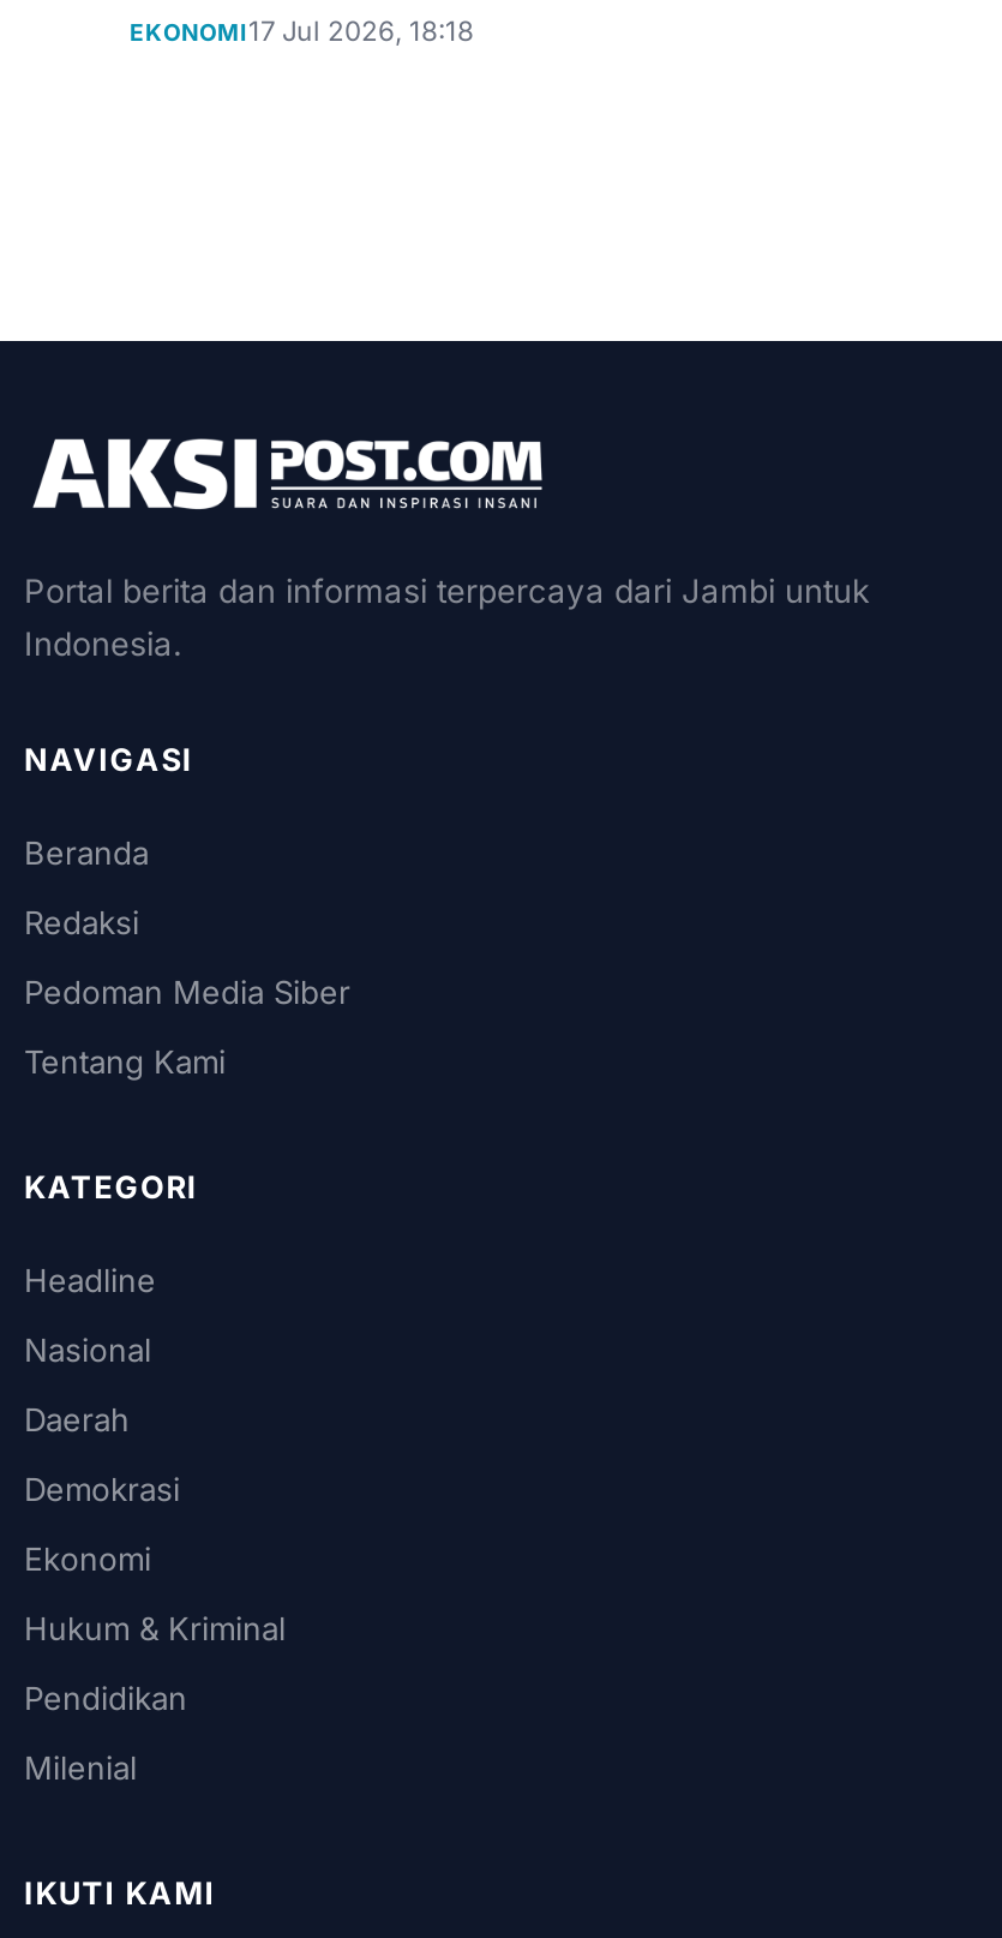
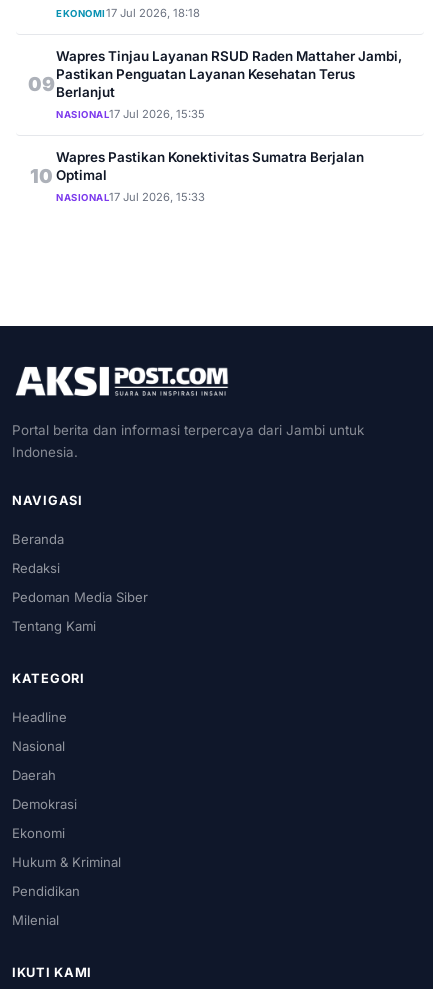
+ 09

+ Wapres Tinjau Layanan RSUD Raden Mattaher Jambi,
+ Pastikan Penguatan Layanan Kesehatan Terus
+ Berlanjut
+ NASIONAL 17 Jul 2026, 15:35
+ 10

+ Wapres Pastikan Konektivitas Sumatra Berjalan
+ Optimal
+ NASIONAL 17 Jul 2026, 15:33
